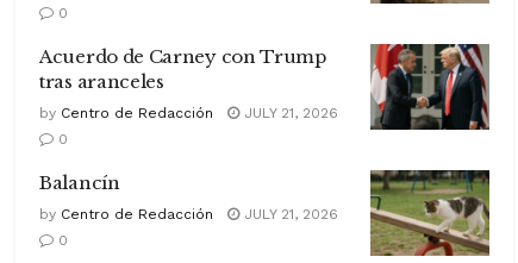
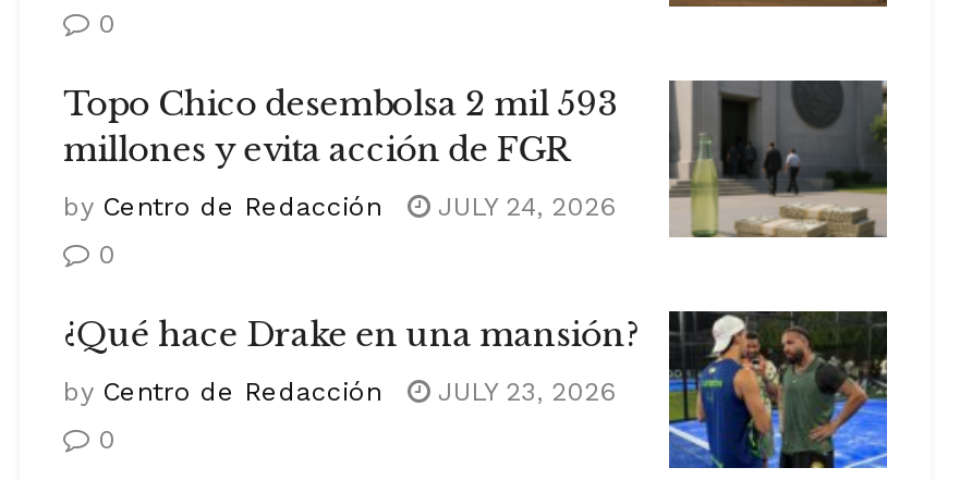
- Acuerdo de Carney con Trump
- tras aranceles
+ Topo Chico desembolsa 2 mil 593
+ millones y evita acción de FGR

- [image]
- by Centro de Redacción JULY 21, 2026
+ [image]
+ by Centro de Redacción JULY 24, 2026

- Balancín
+ ¿Qué hace Drake en una mansión?

- [image]
- by Centro de Redacción JULY 21, 2026
+ [image]
+ by Centro de Redacción JULY 23, 2026
